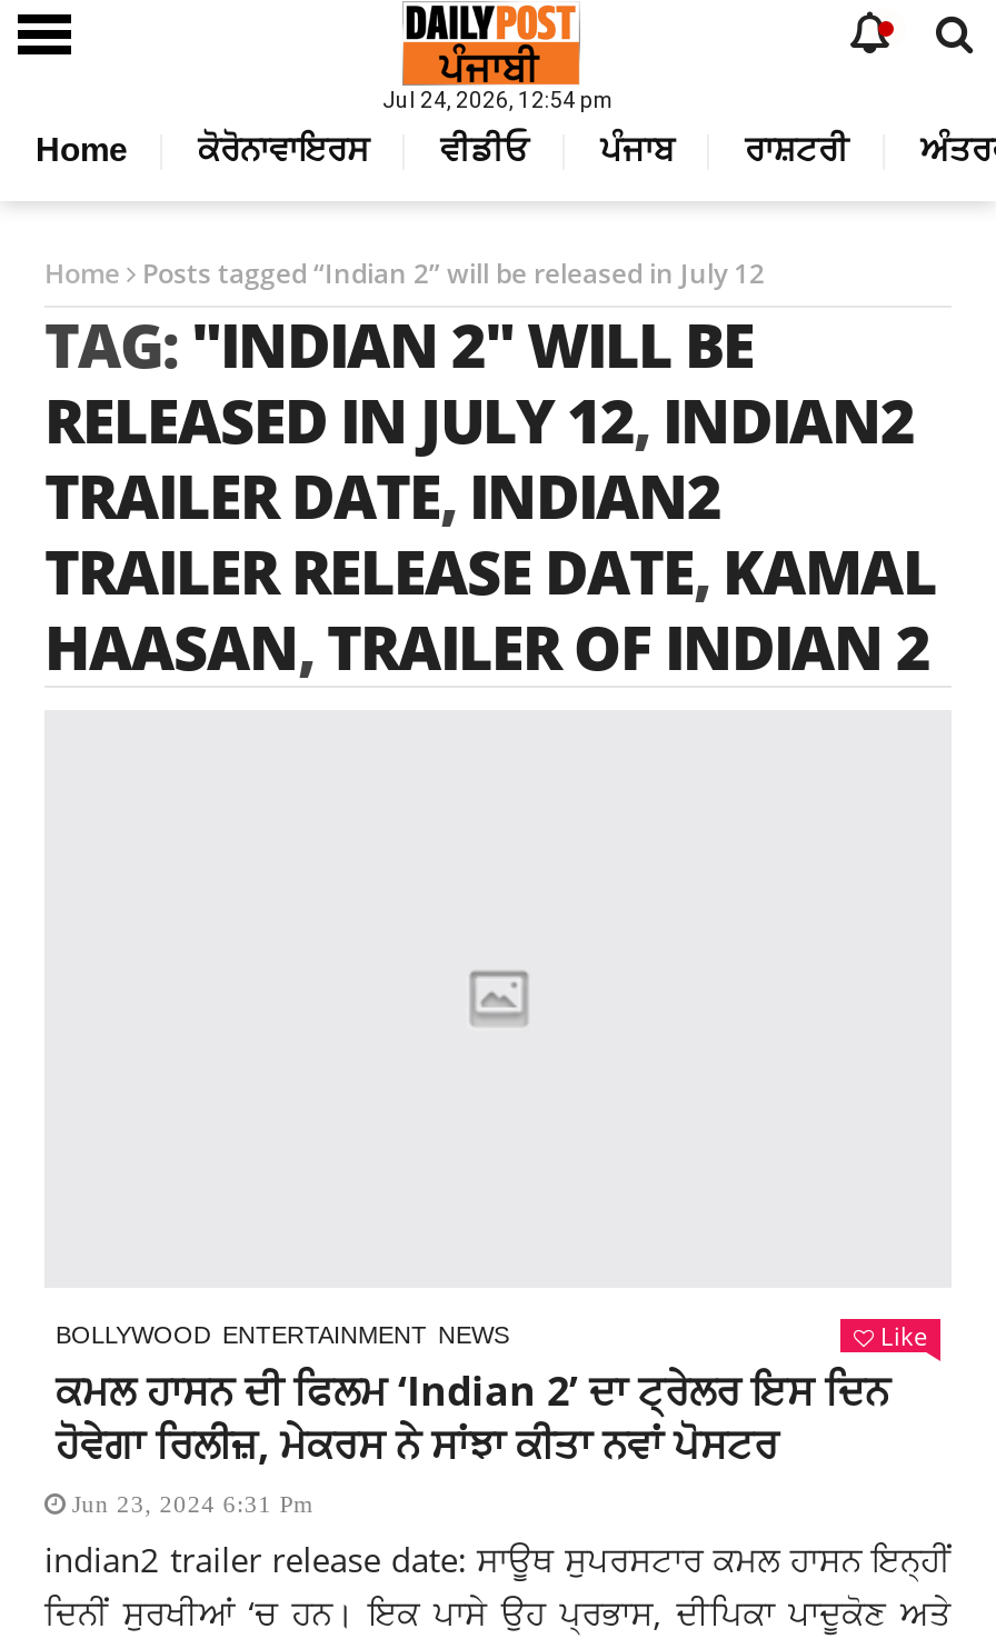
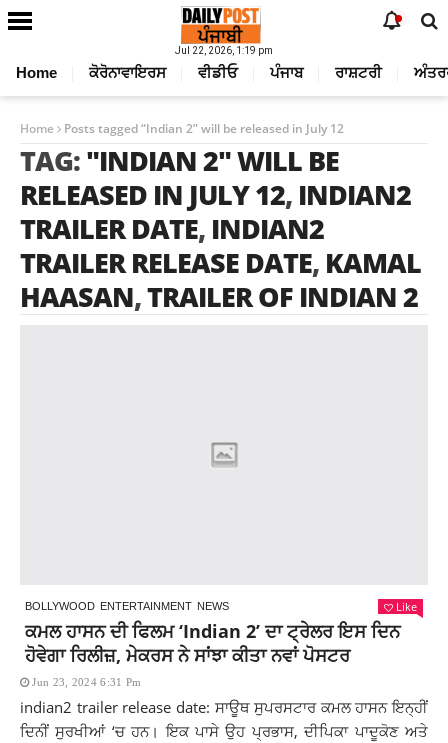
- Jul 24, 2026, 12:54 pm
+ Jul 22, 2026, 1:19 pm
